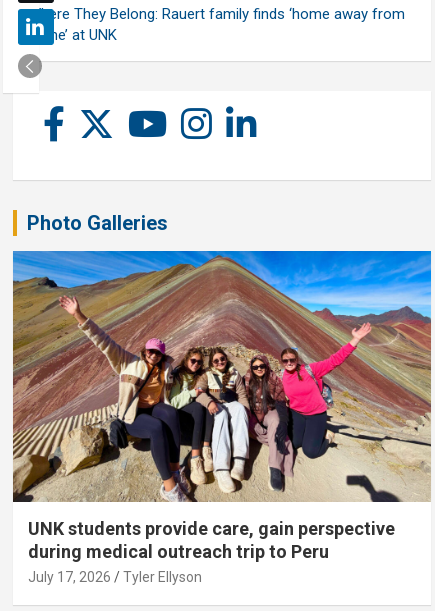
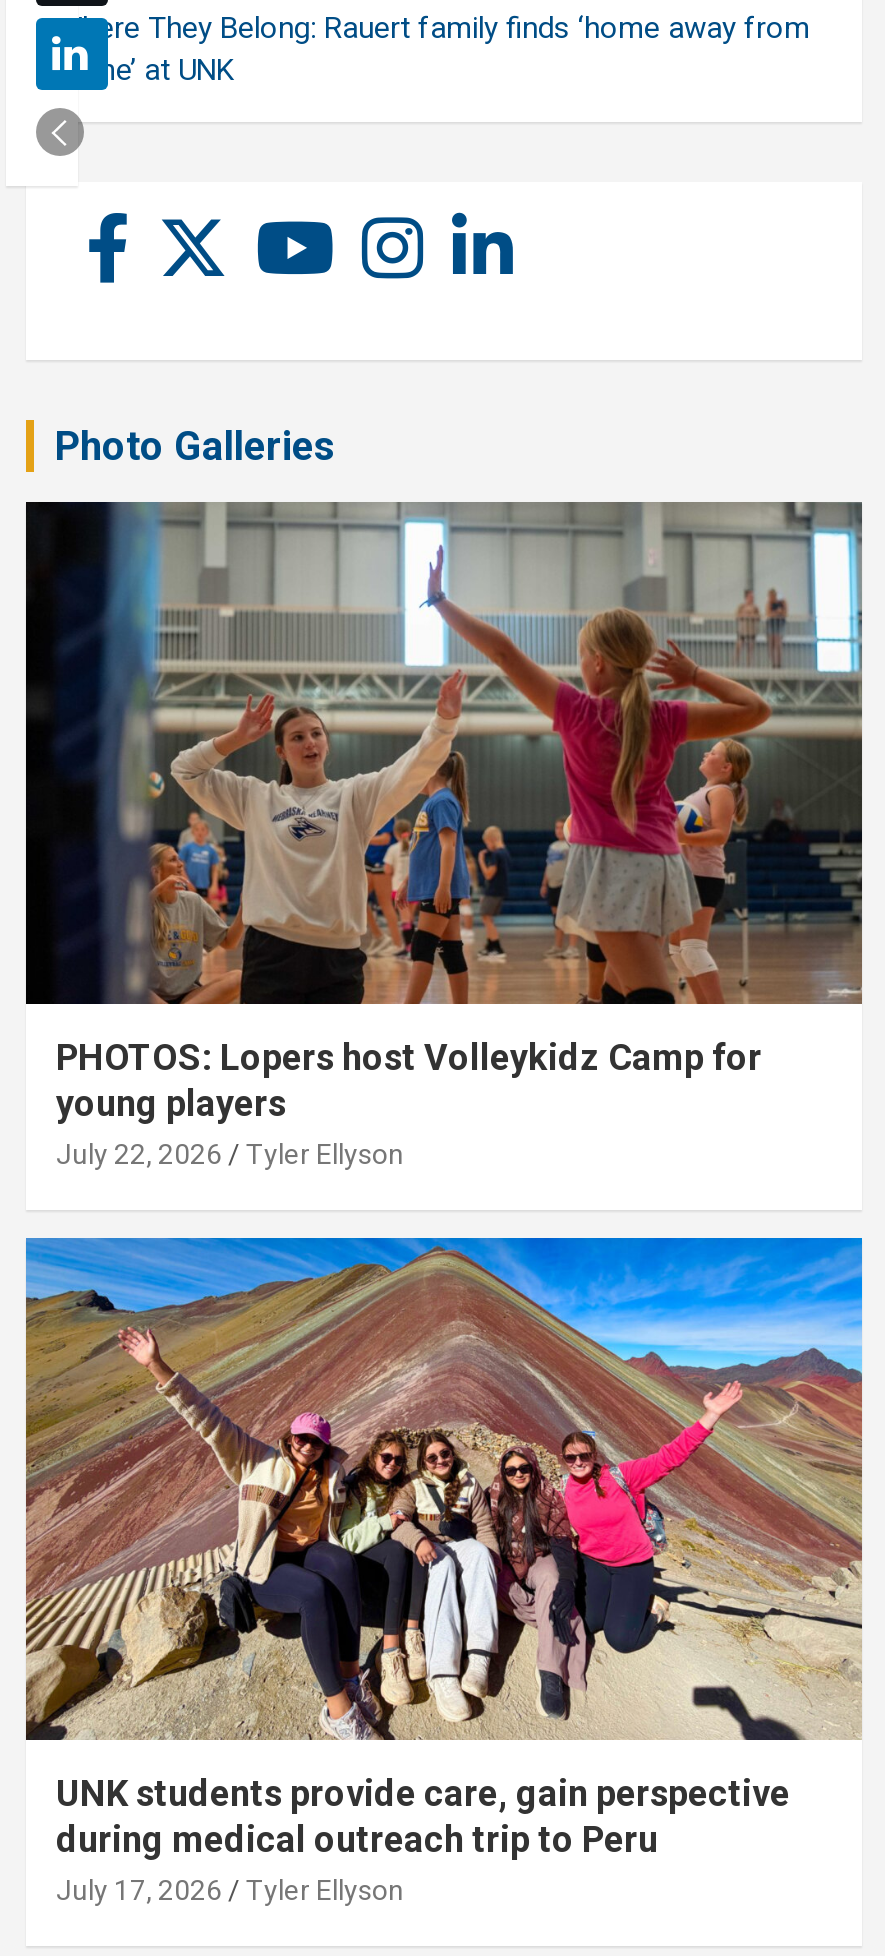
+ [image]
+ PHOTOS: Lopers host Volleykidz Camp for
+ young players
+ July 22, 2026
+ Tyler Ellyson
